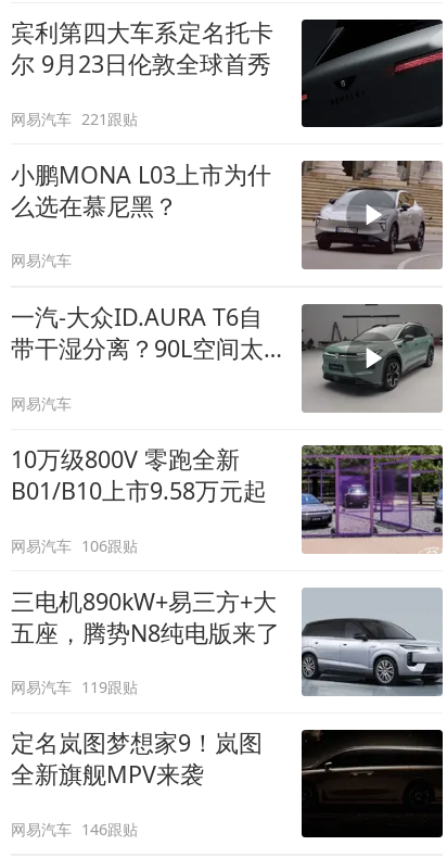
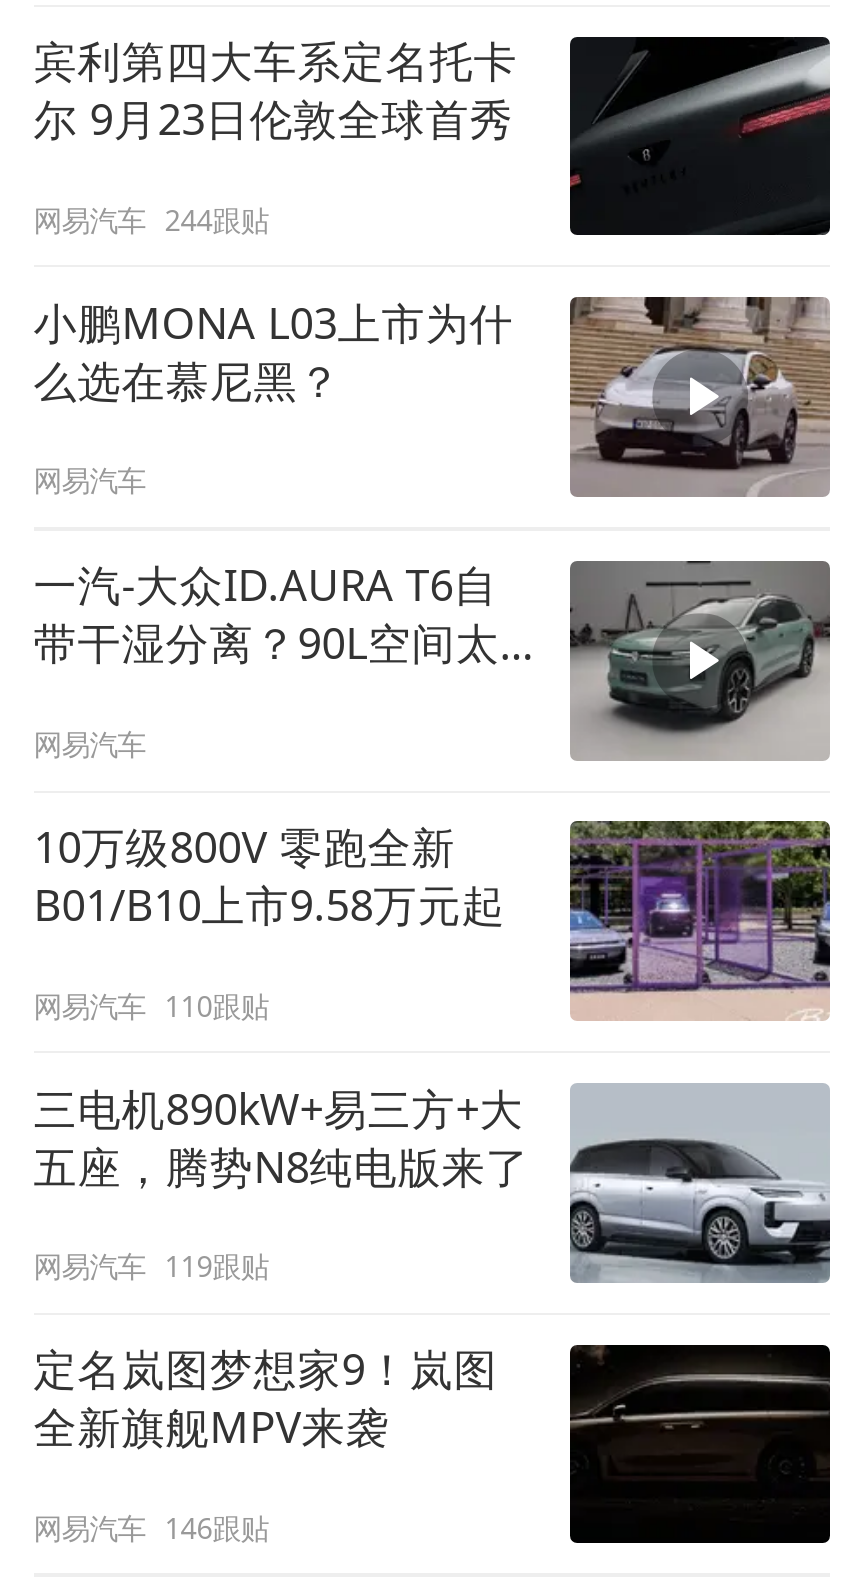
- 网易汽车 221跟贴
+ 网易汽车 244跟贴

- 网易汽车 106跟贴
+ 网易汽车 110跟贴
